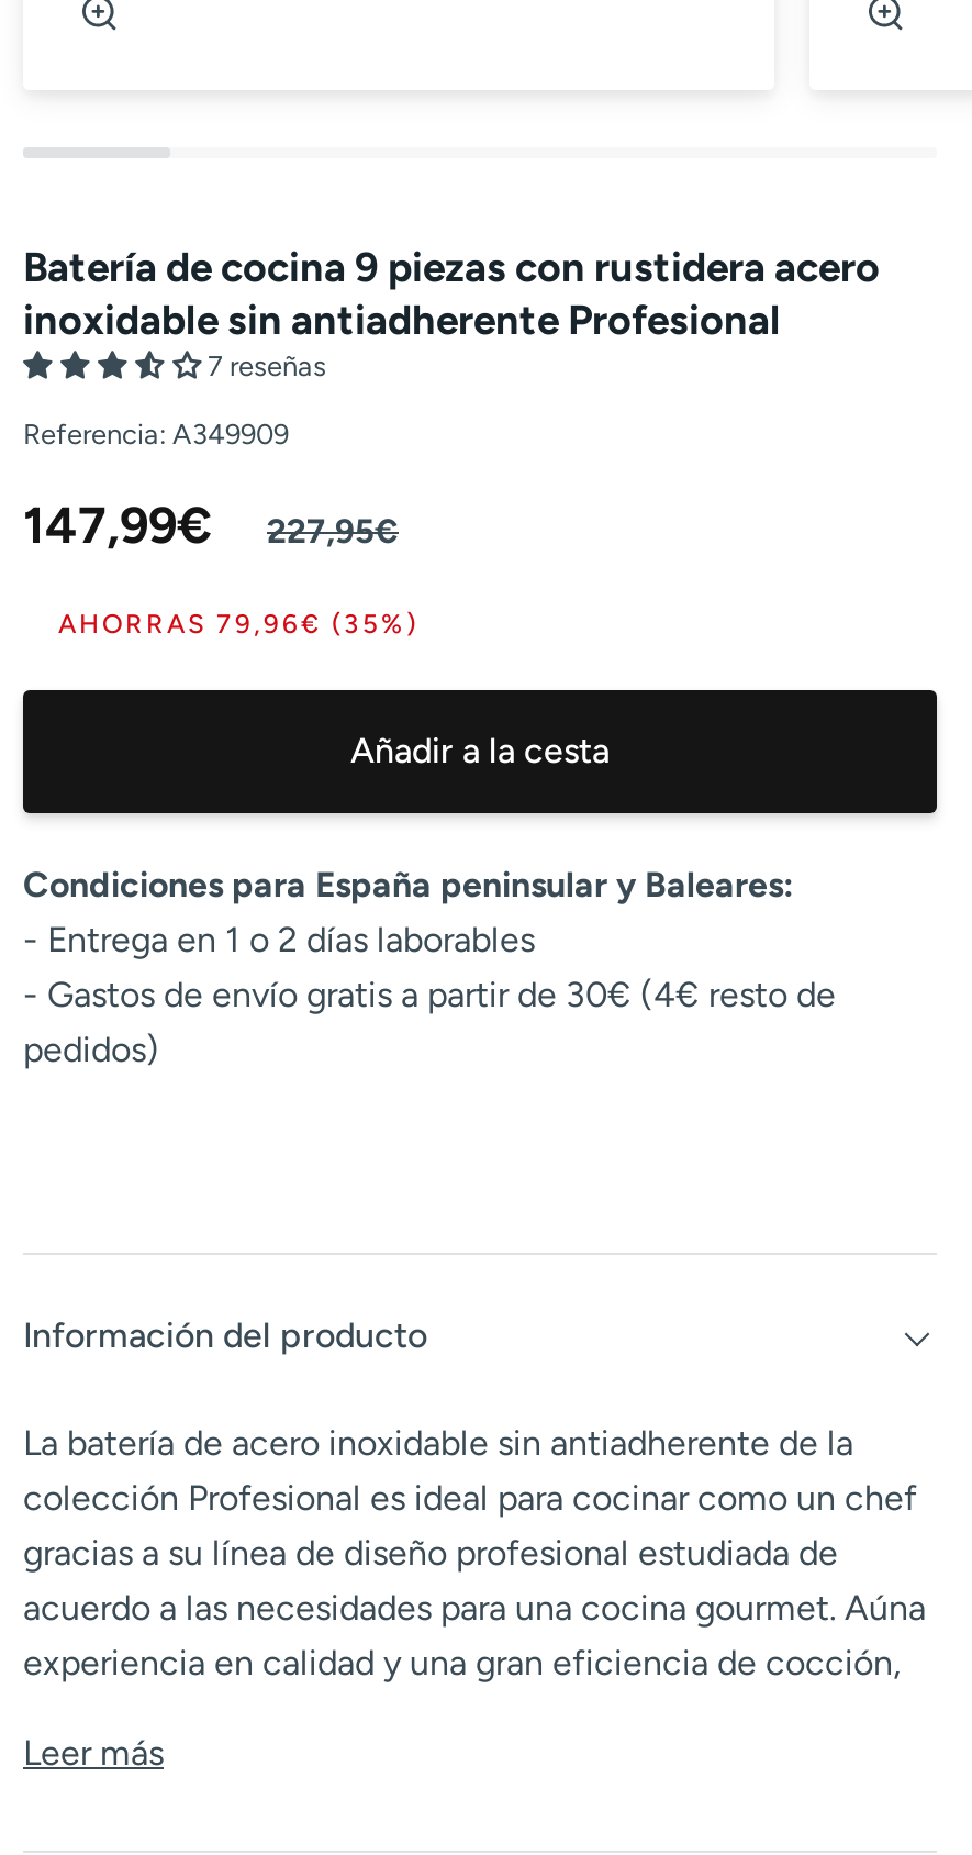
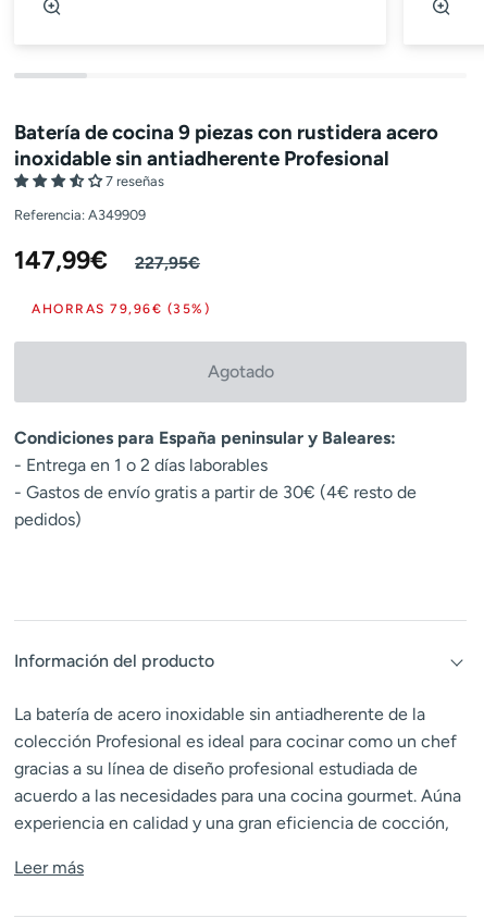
- Añadir a la cesta
+ Agotado
